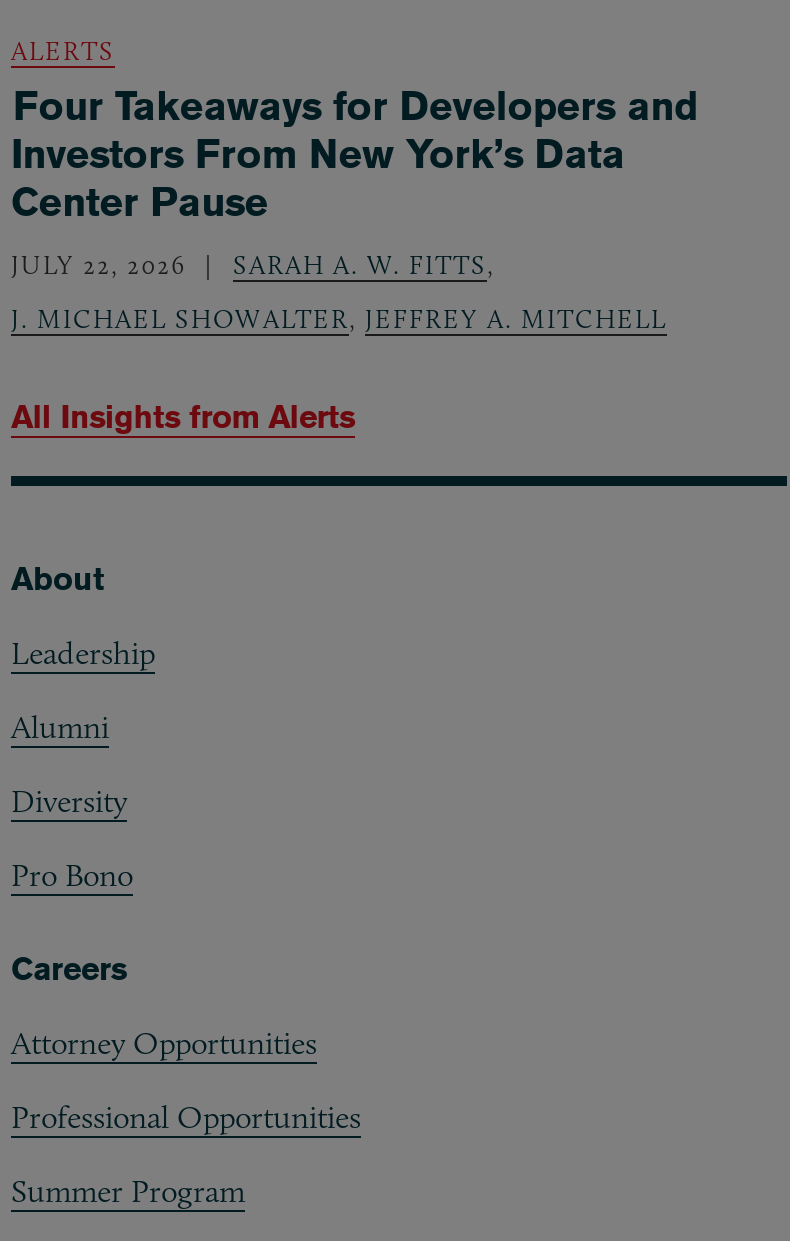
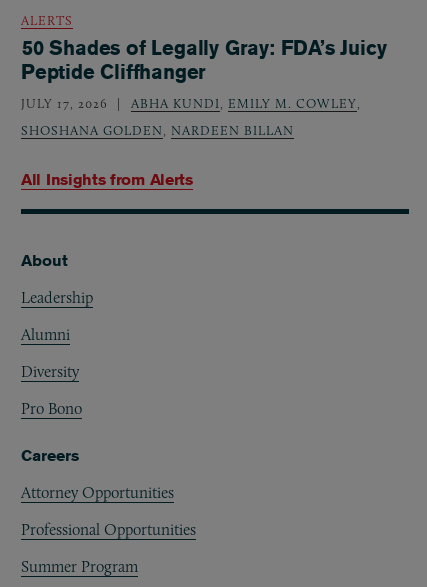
- Four Takeaways for Developers and
- Investors From New York’s Data
- Center Pause
- JULY 22, 2026
- SARAH A. W. FITTS,
+ 50 Shades of Legally Gray: FDA’s Juicy
+ Peptide Cliffhanger
+ JULY 17, 2026
+ ABHA KUNDI, EMILY M. COWLEY,

- J. MICHAEL SHOWALTER, JEFFREY A. MITCHELL
+ SHOSHANA GOLDEN, NARDEEN BILLAN
